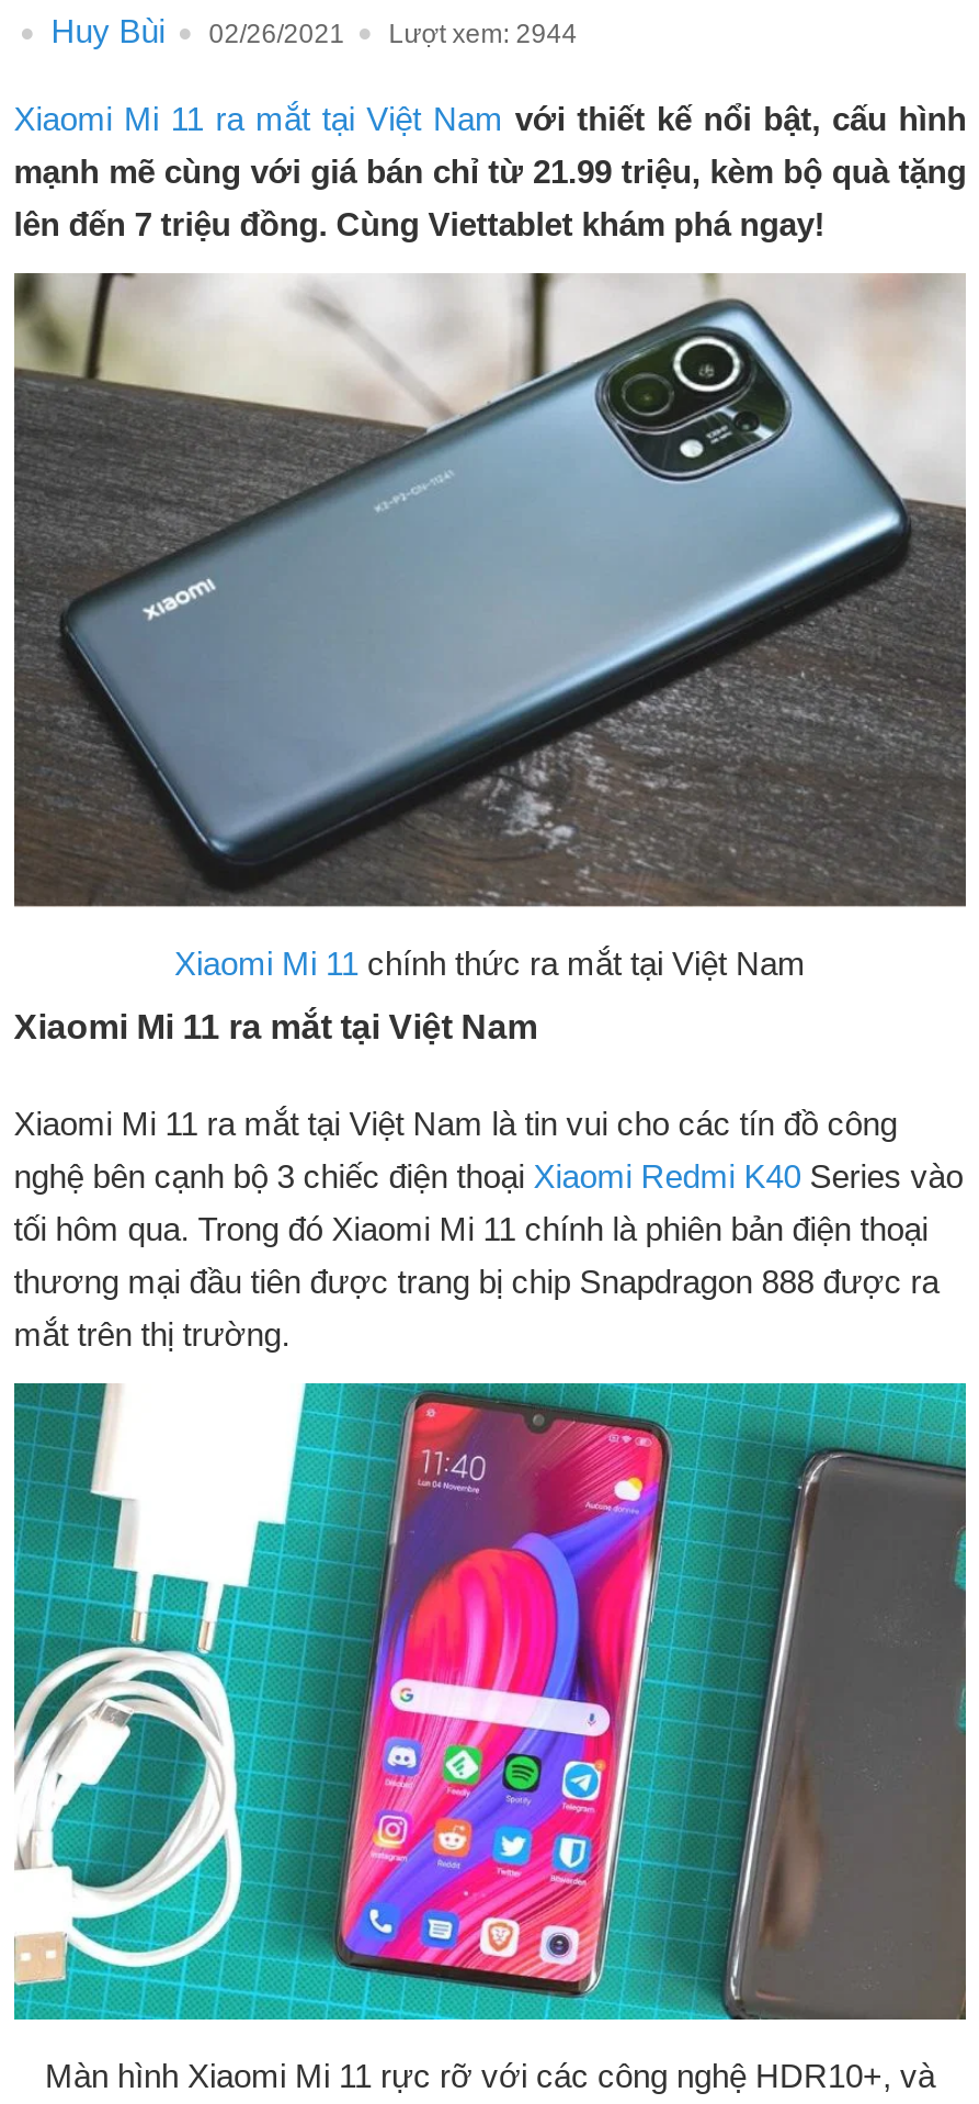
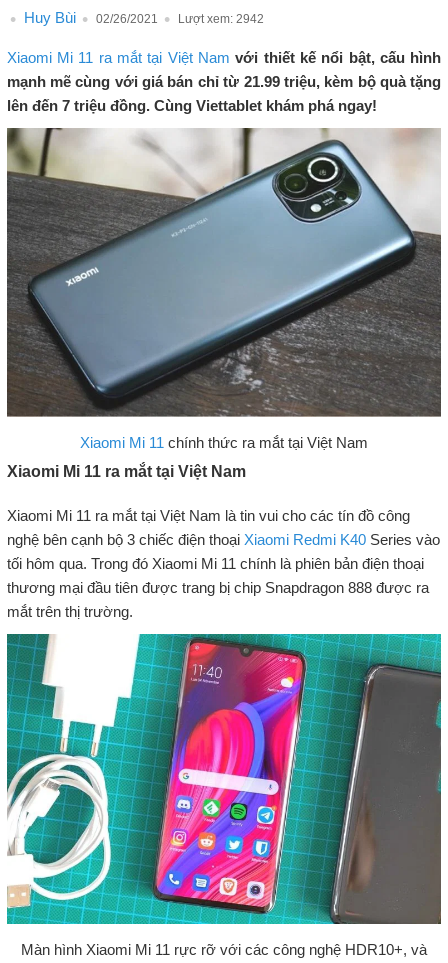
- Huy Bùi 02/26/2021 Lượt xem: 2944
+ Huy Bùi 02/26/2021 Lượt xem: 2942
